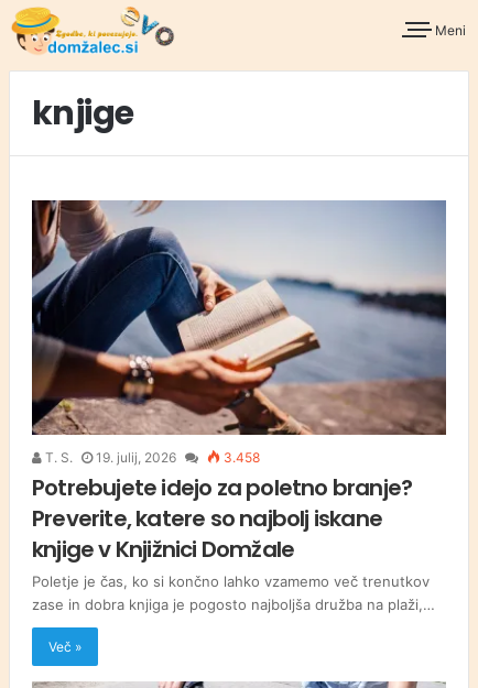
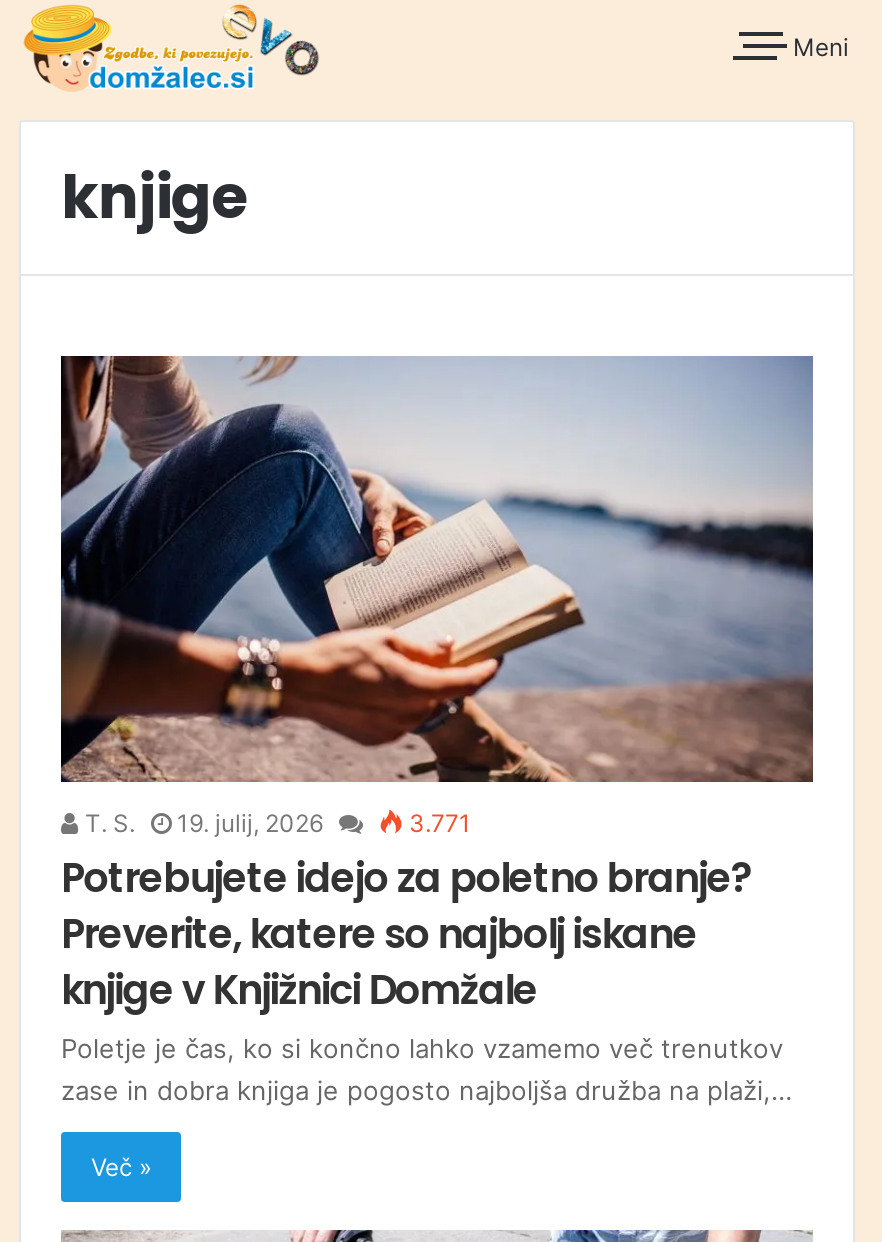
- 3.458
+ 3.771
